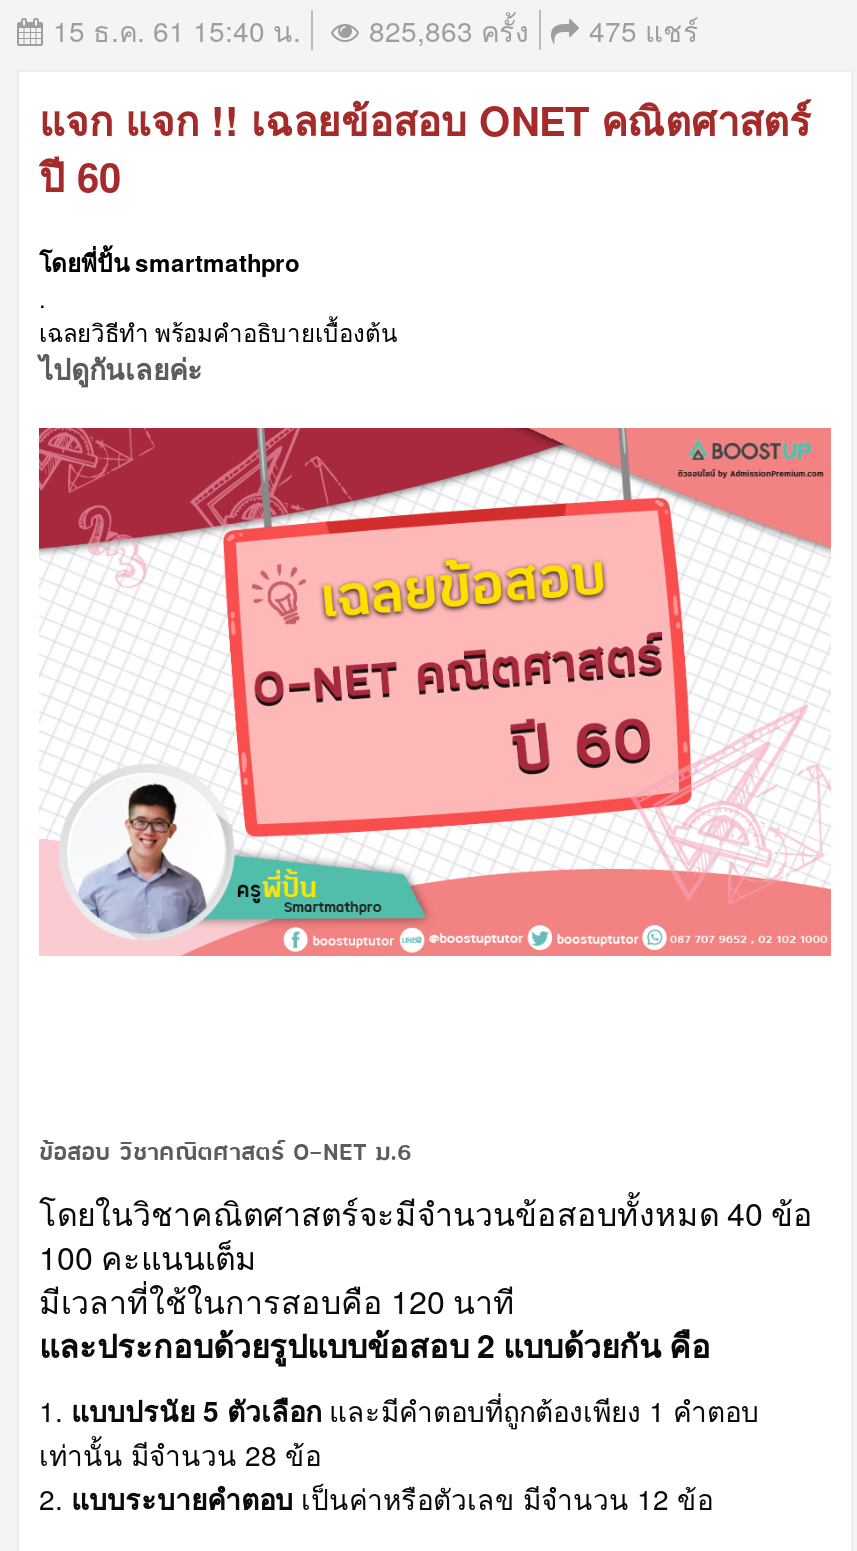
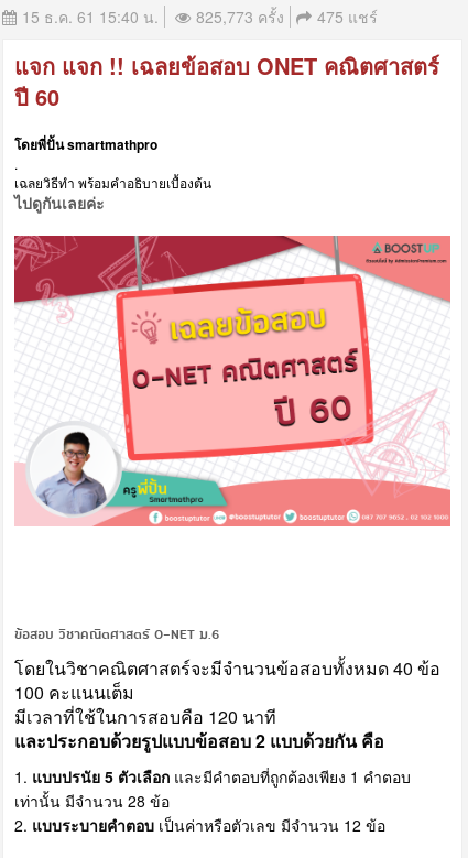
- 15 ธ.ค. 61 15:40 น. 825,863 ครั้ง 475 แชร์
+ 15 ธ.ค. 61 15:40 น. 825,773 ครั้ง 475 แชร์
